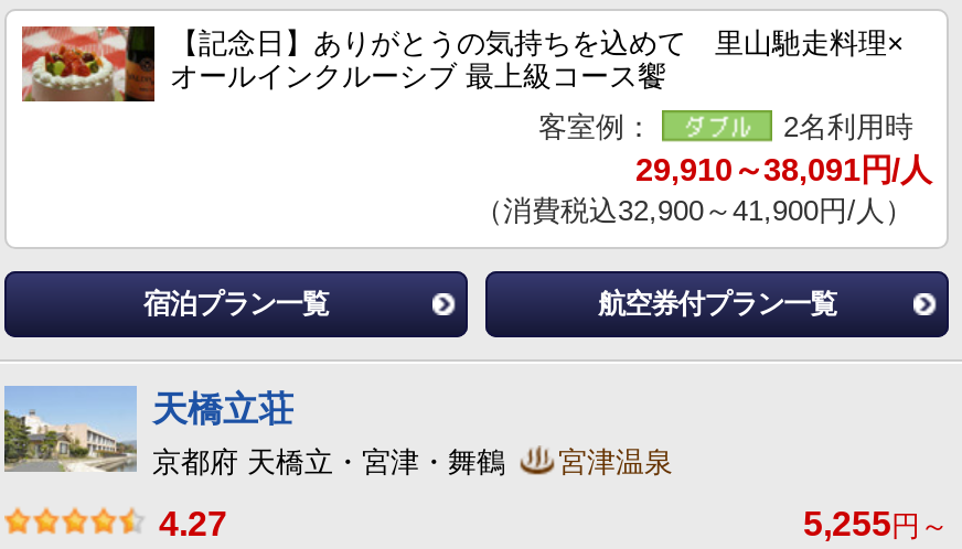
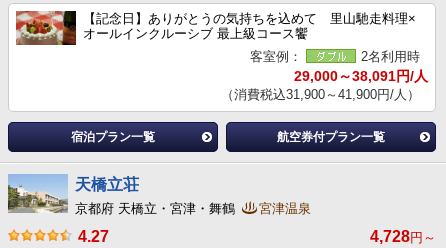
- 29,910～38,091円/人
+ 29,000～38,091円/人

- （消費税込32,900～41,900円/人）
+ （消費税込31,900～41,900円/人）

- 5,255円～
+ 4,728円～
